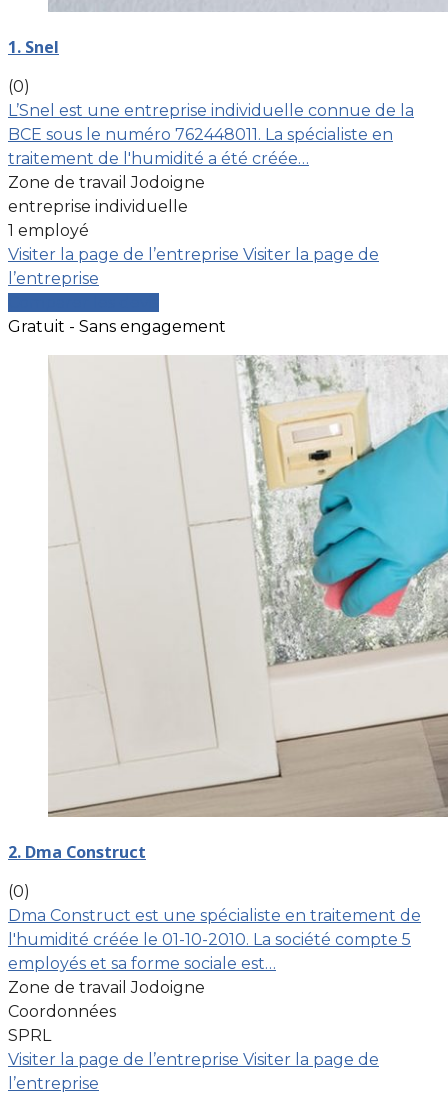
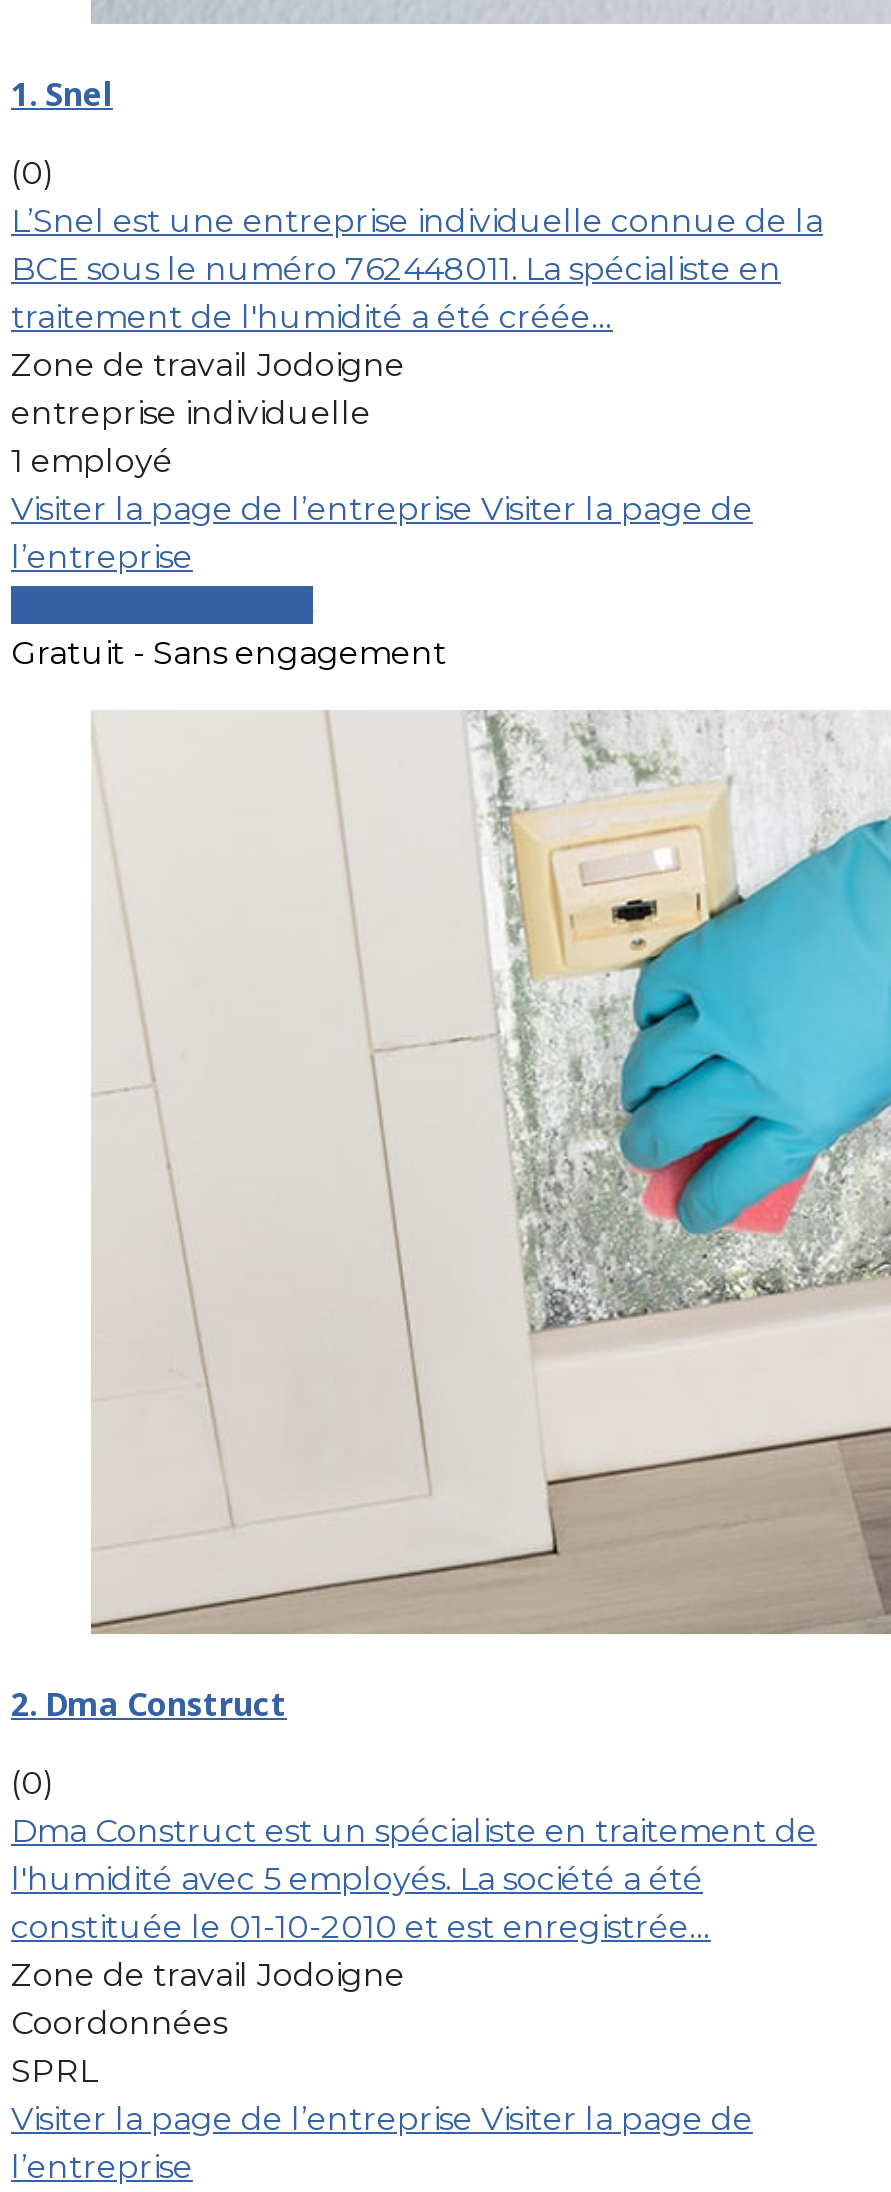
- Dma Construct est une spécialiste en traitement de
- l'humidité créée le 01-10-2010. La société compte 5
- employés et sa forme sociale est…
+ Dma Construct est un spécialiste en traitement de
+ l'humidité avec 5 employés. La société a été
+ constituée le 01-10-2010 et est enregistrée…
